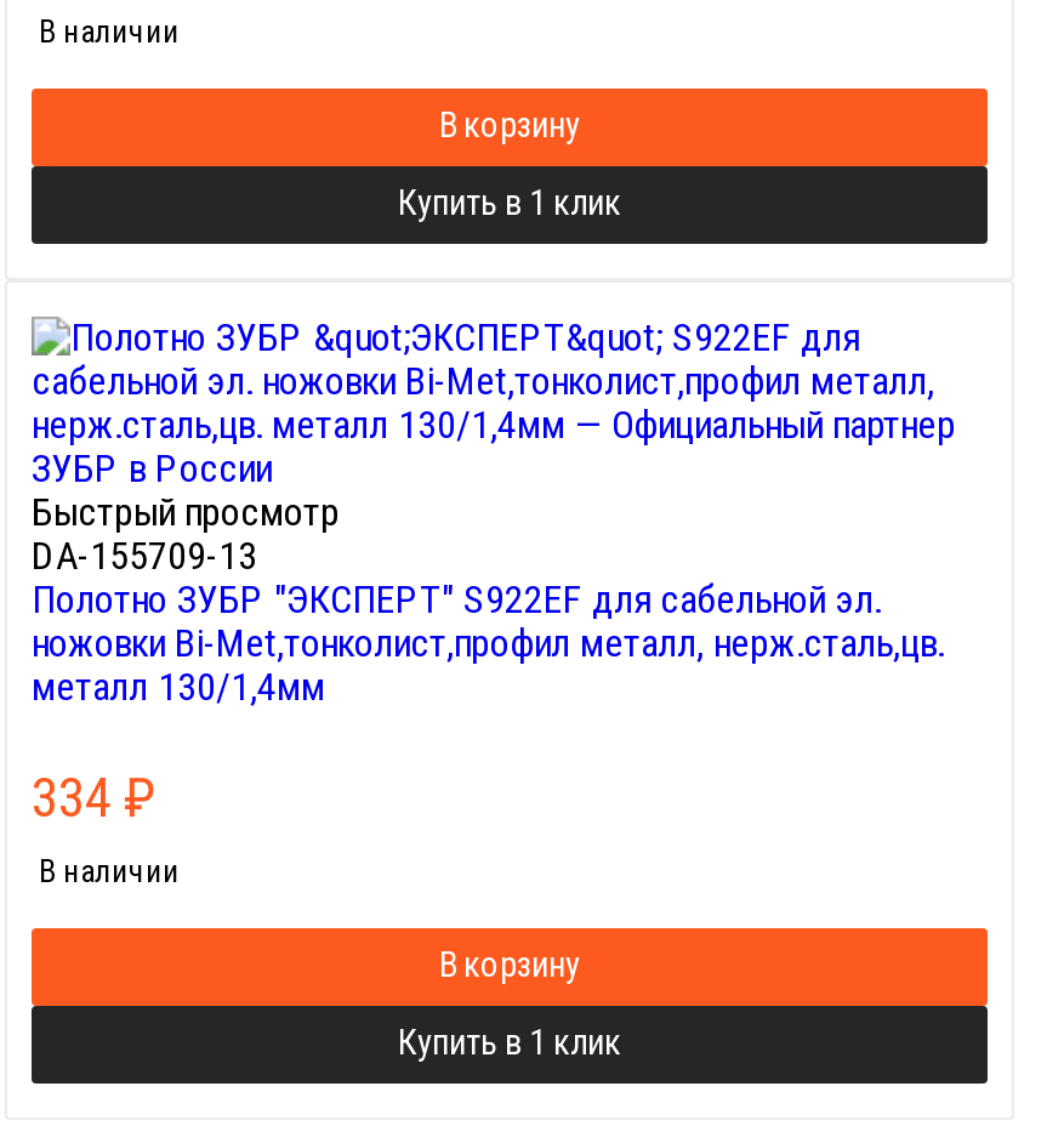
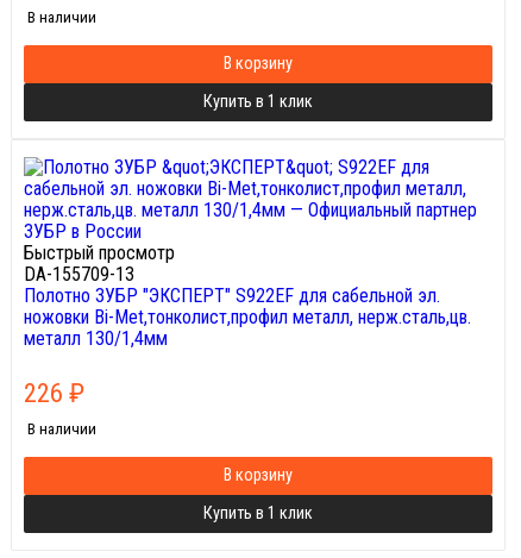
- 334 ₽
+ 226 ₽
